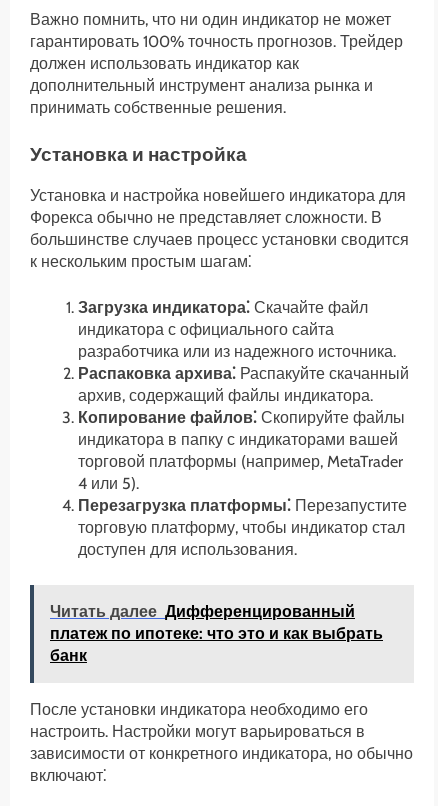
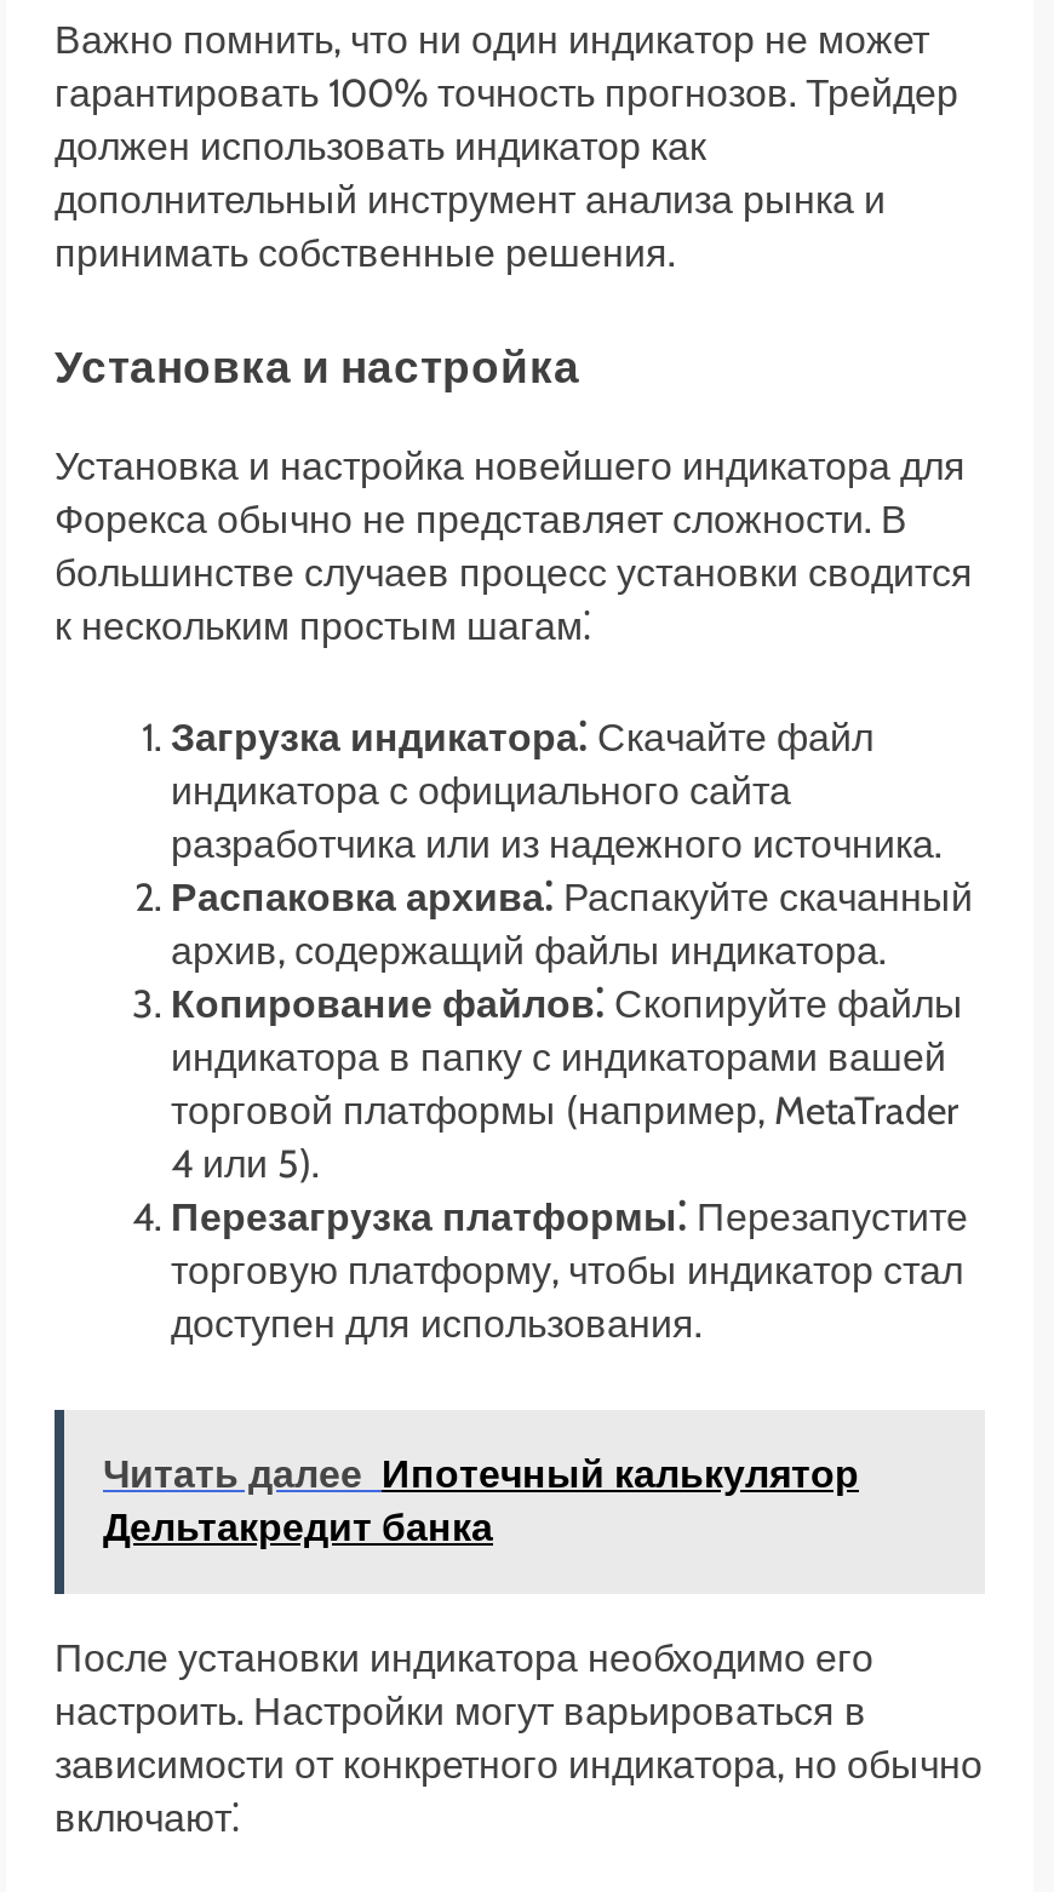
- Читать далее Дифференцированный
- платеж по ипотеке: что это и как выбрать
- банк
+ Читать далее Ипотечный калькулятор
+ Дельтакредит банка
